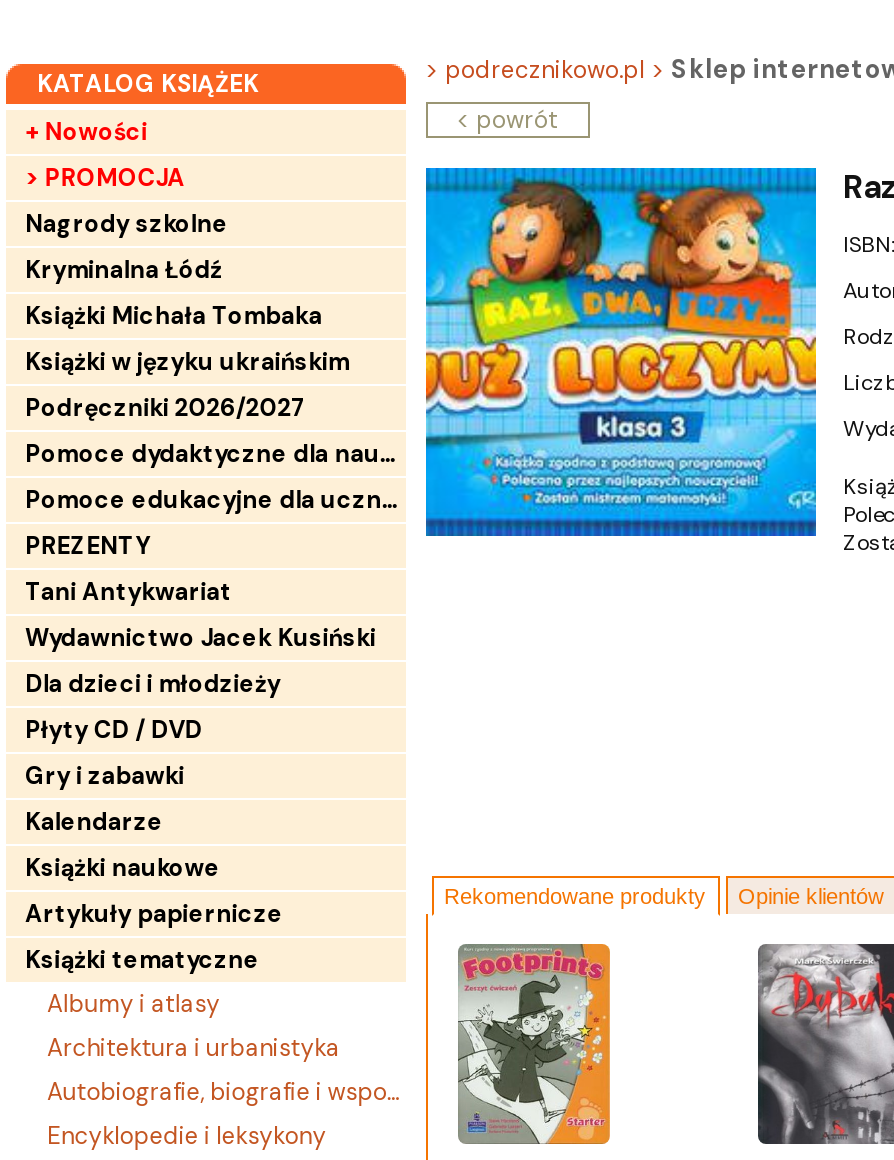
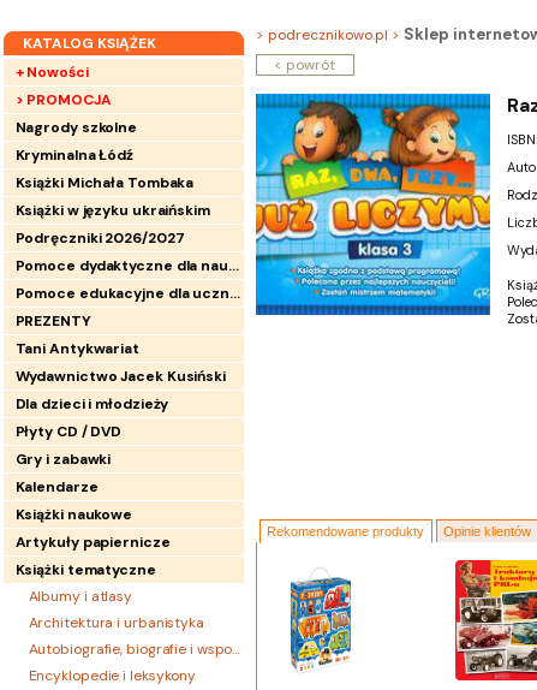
- [image]
+ [image]

- [image]
+ [image]
